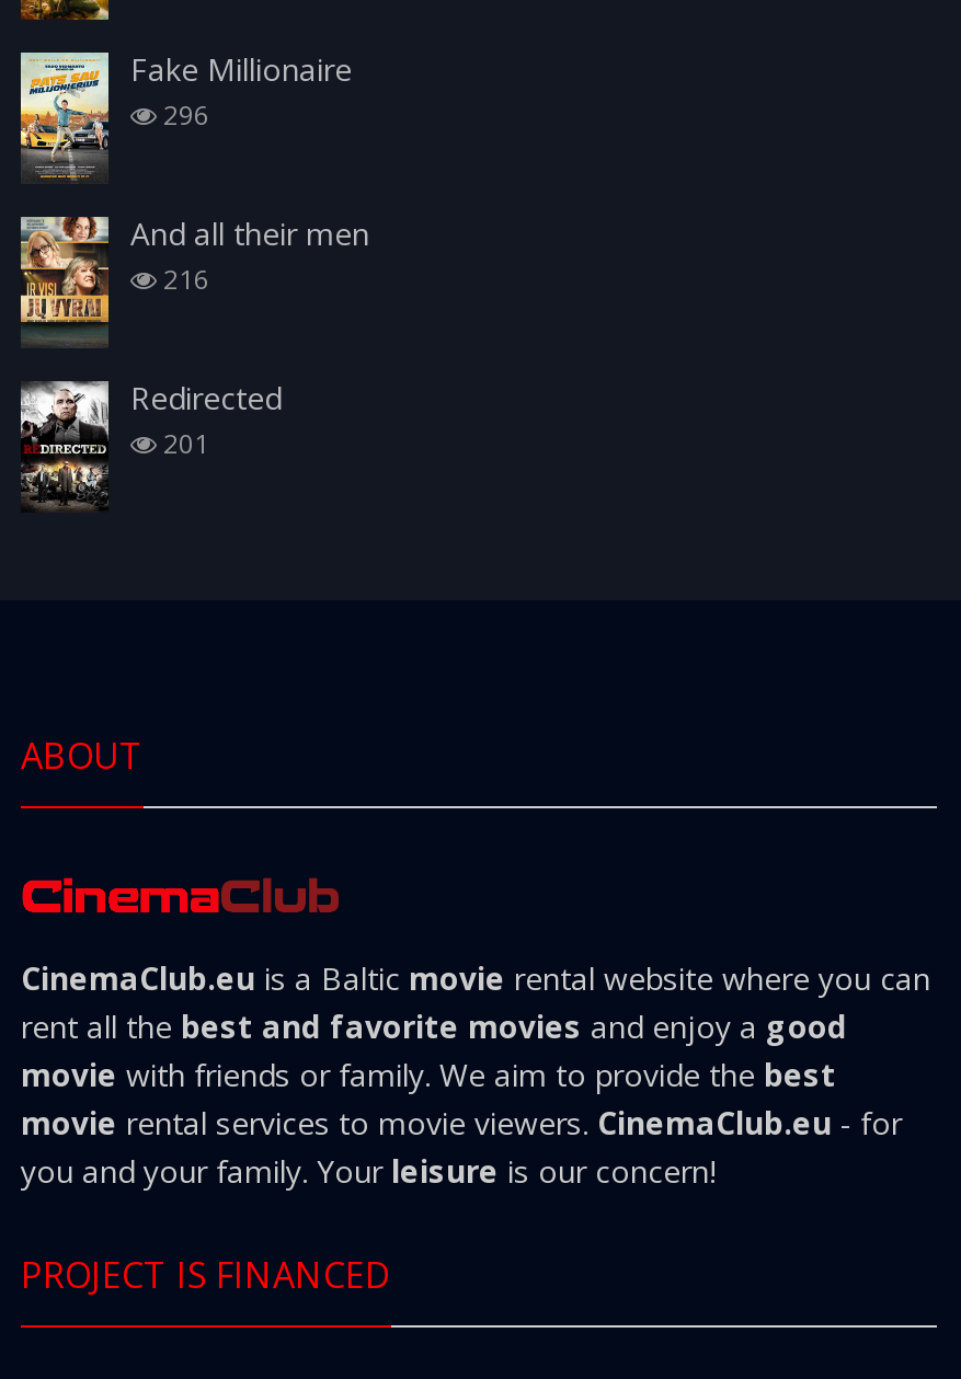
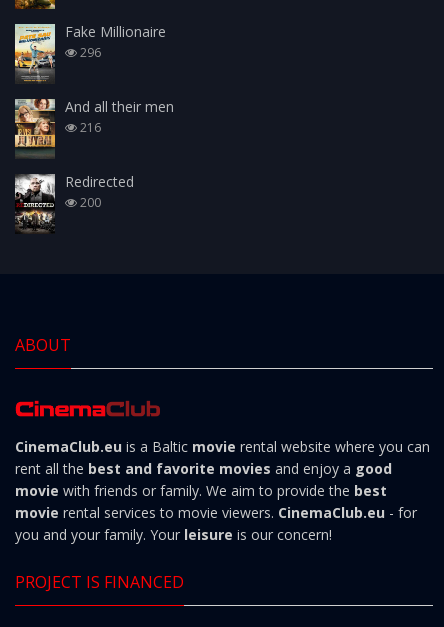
- 201
+ 200
